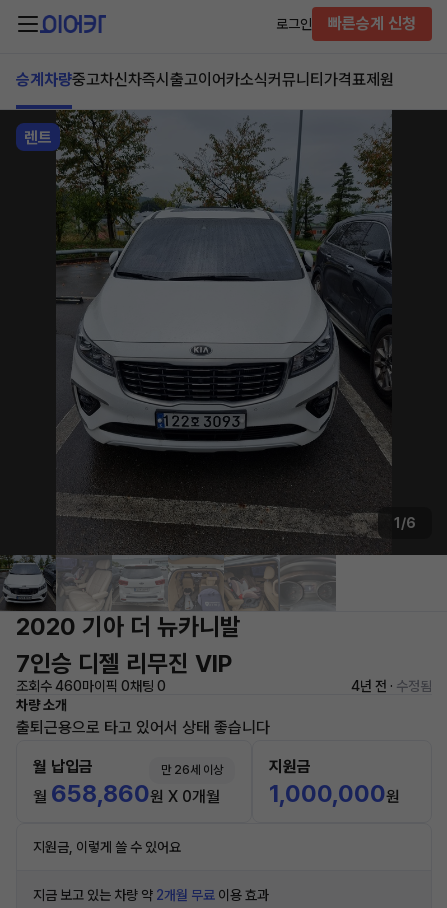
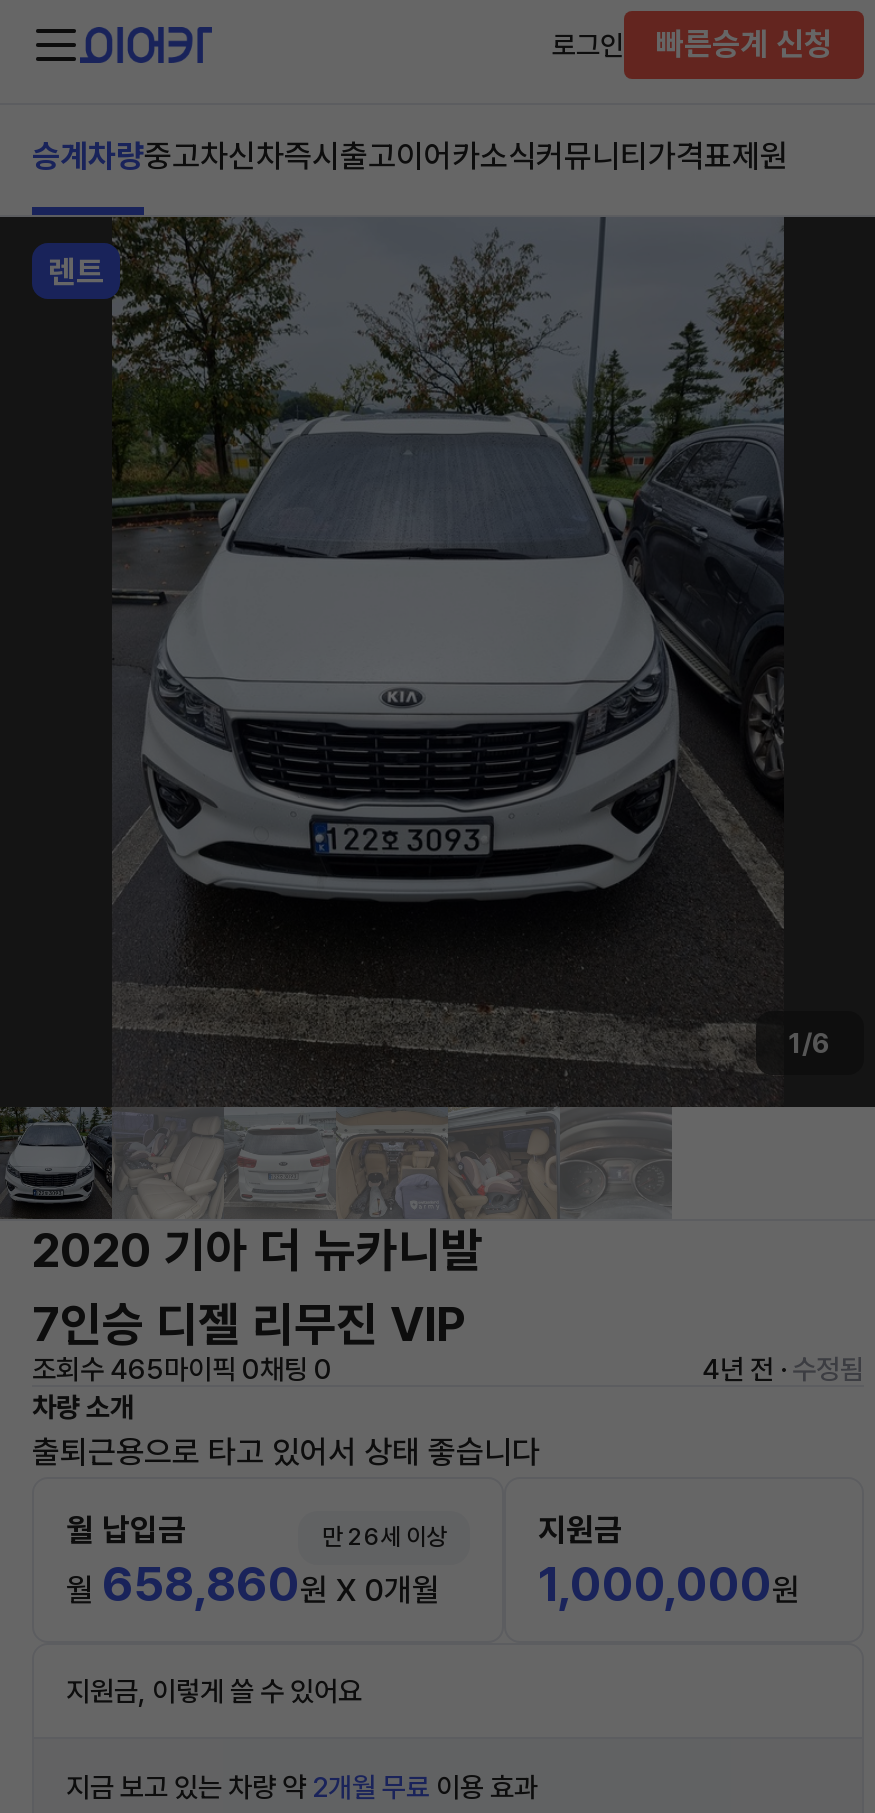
- 조회수 460마이픽 0채팅 0
+ 조회수 465마이픽 0채팅 0
